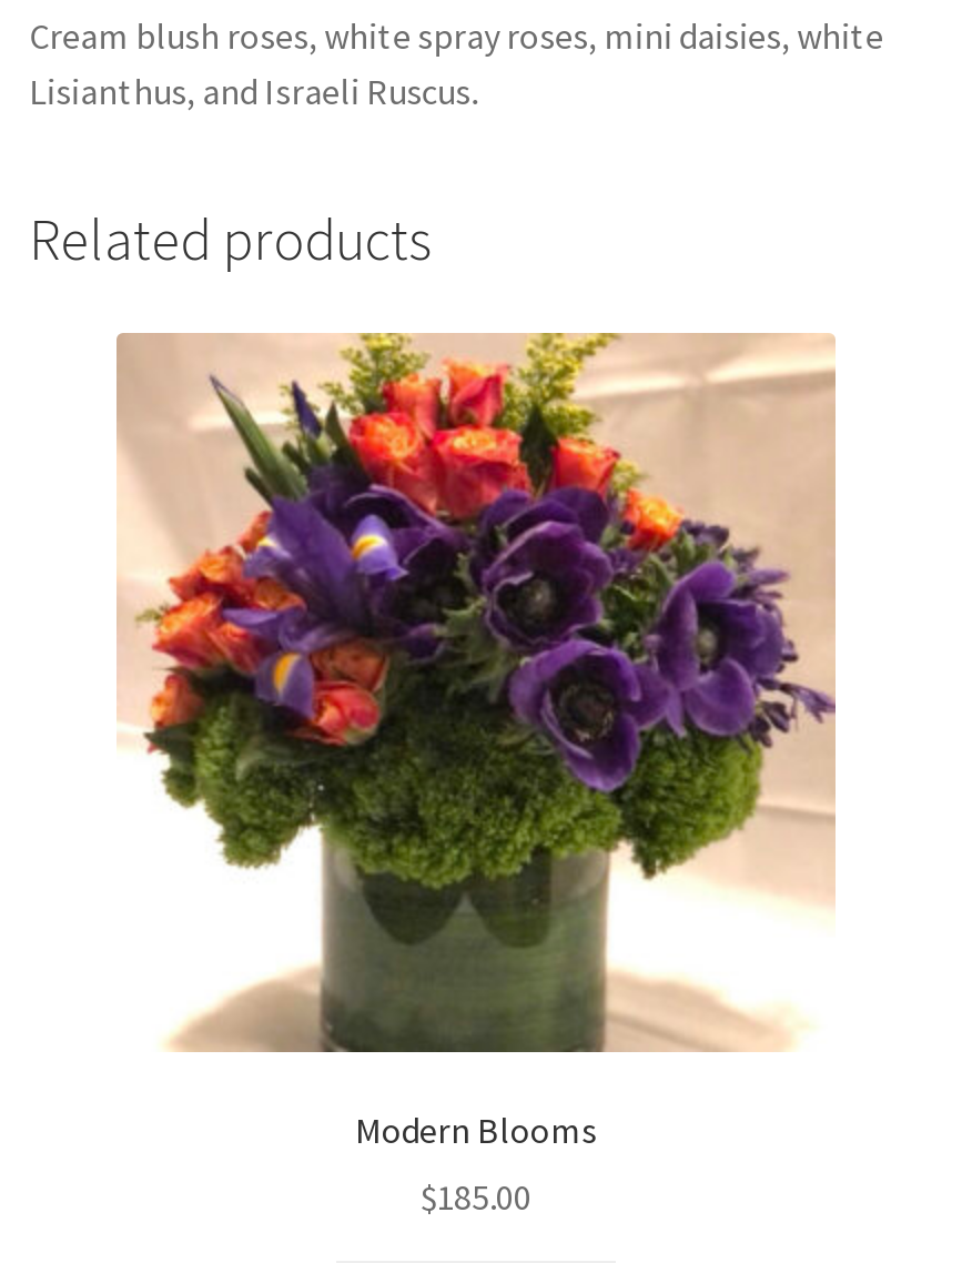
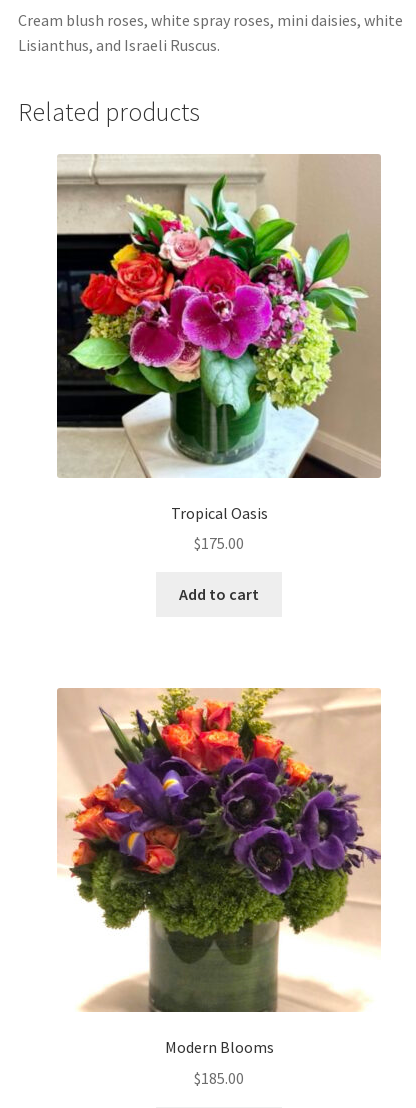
+ [image]
+ Tropical Oasis
+ $175.00
+ Add to cart
